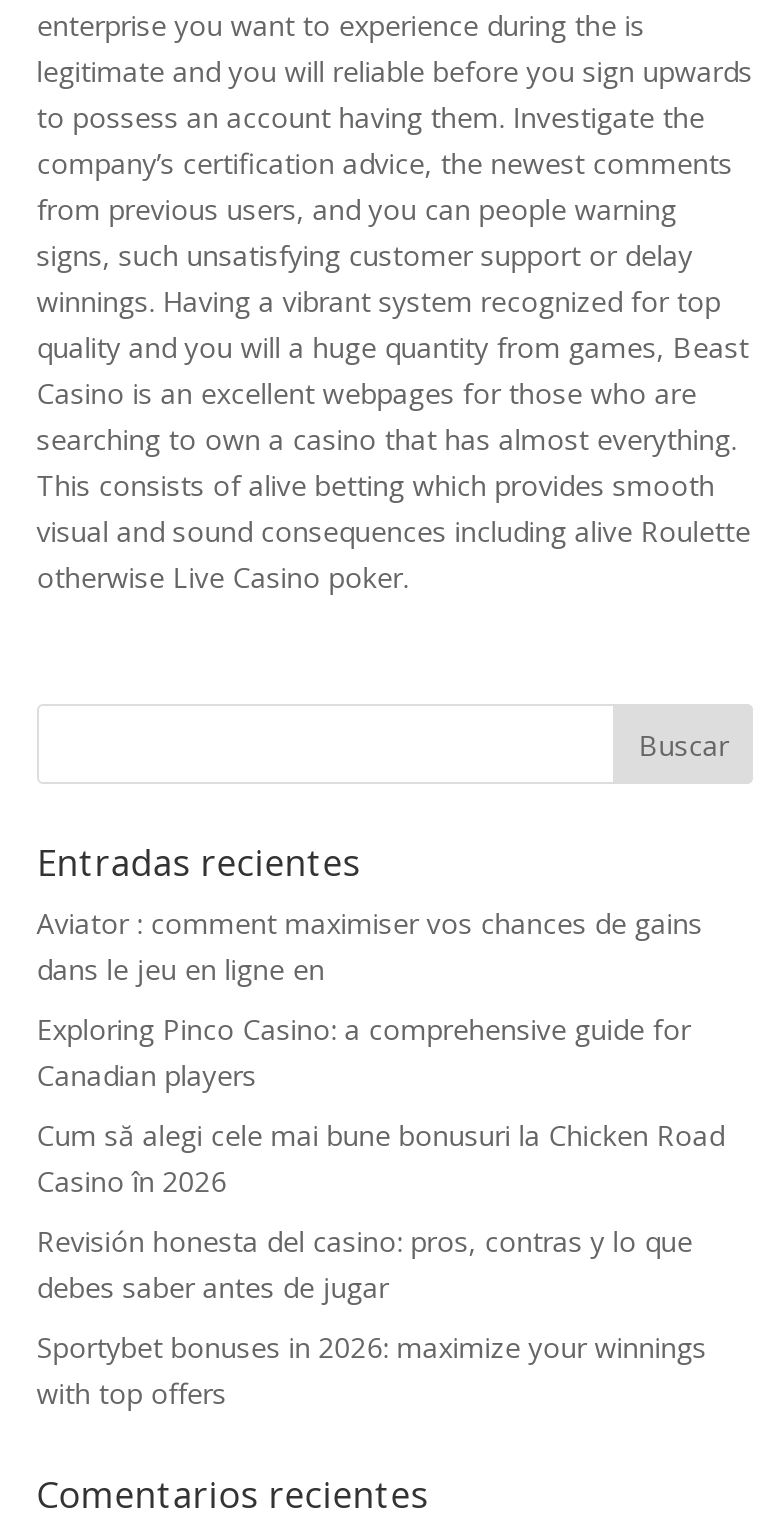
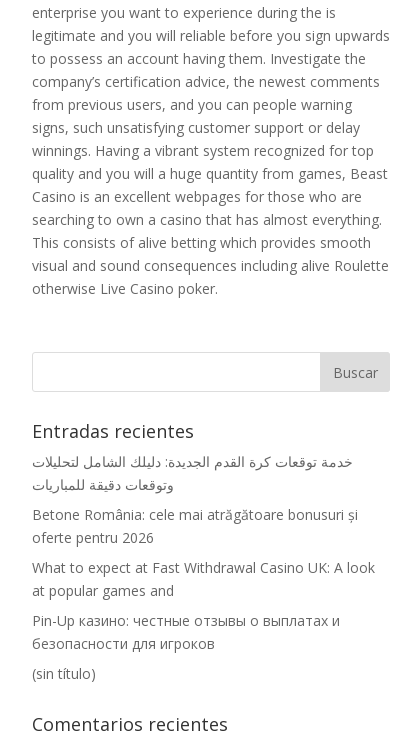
- Aviator : comment maximiser vos chances de gains
- dans le jeu en ligne en
+ خدمة توقعات كرة القدم الجديدة: دليلك الشامل لتحليلات
+ وتوقعات دقيقة للمباريات

- Exploring Pinco Casino: a comprehensive guide for
- Canadian players
+ Betone România: cele mai atrăgătoare bonusuri și
+ oferte pentru 2026

- Cum să alegi cele mai bune bonusuri la Chicken Road
- Casino în 2026
+ What to expect at Fast Withdrawal Casino UK: A look
+ at popular games and

- Revisión honesta del casino: pros, contras y lo que
- debes saber antes de jugar
+ Pin-Up казино: честные отзывы о выплатах и
+ безопасности для игроков

- Sportybet bonuses in 2026: maximize your winnings
- with top offers
+ (sin título)
